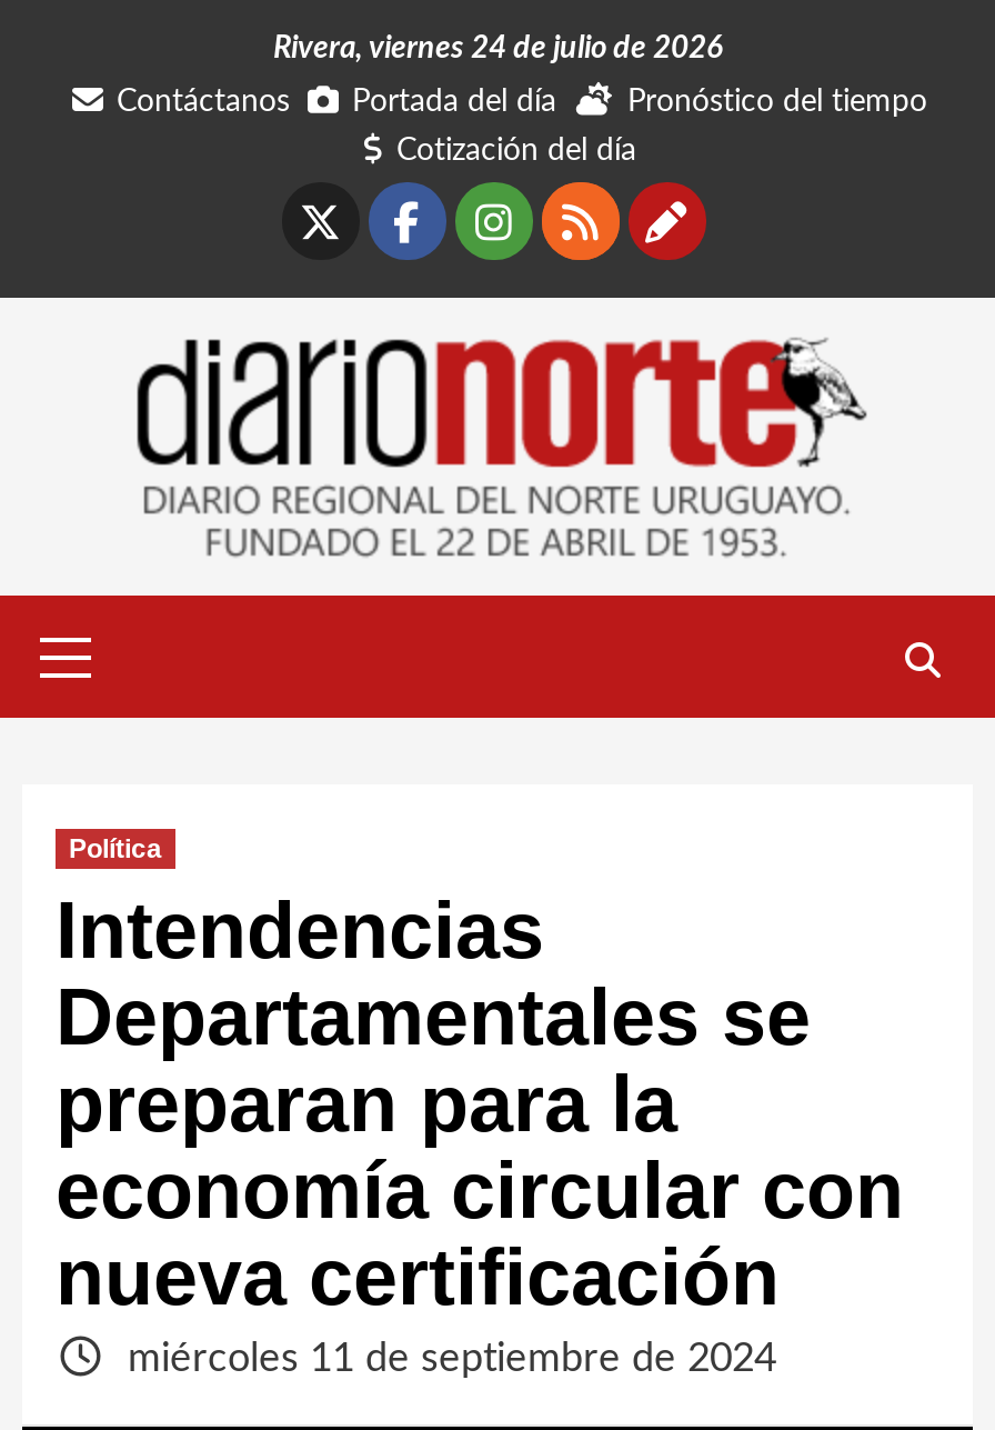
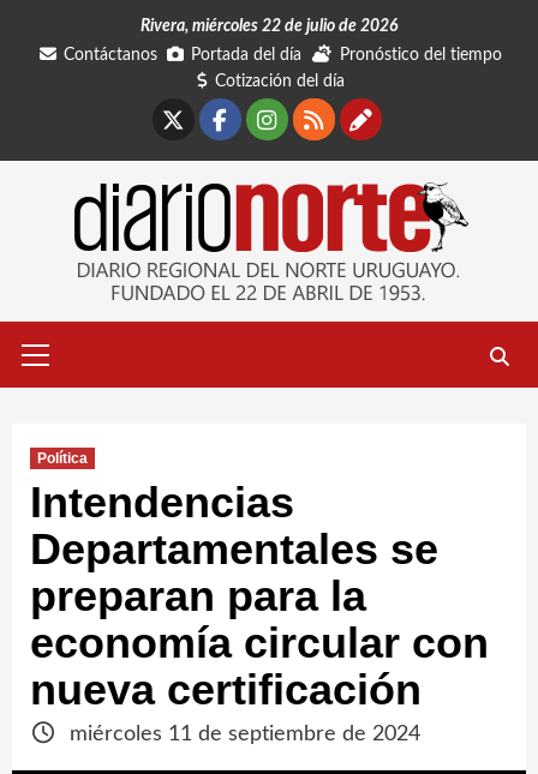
- Rivera, viernes 24 de julio de 2026
+ Rivera, miércoles 22 de julio de 2026
